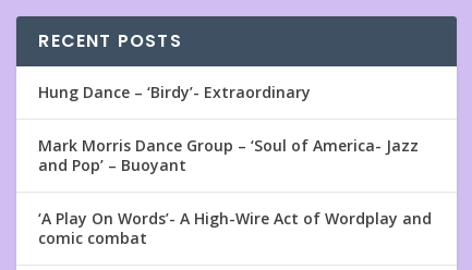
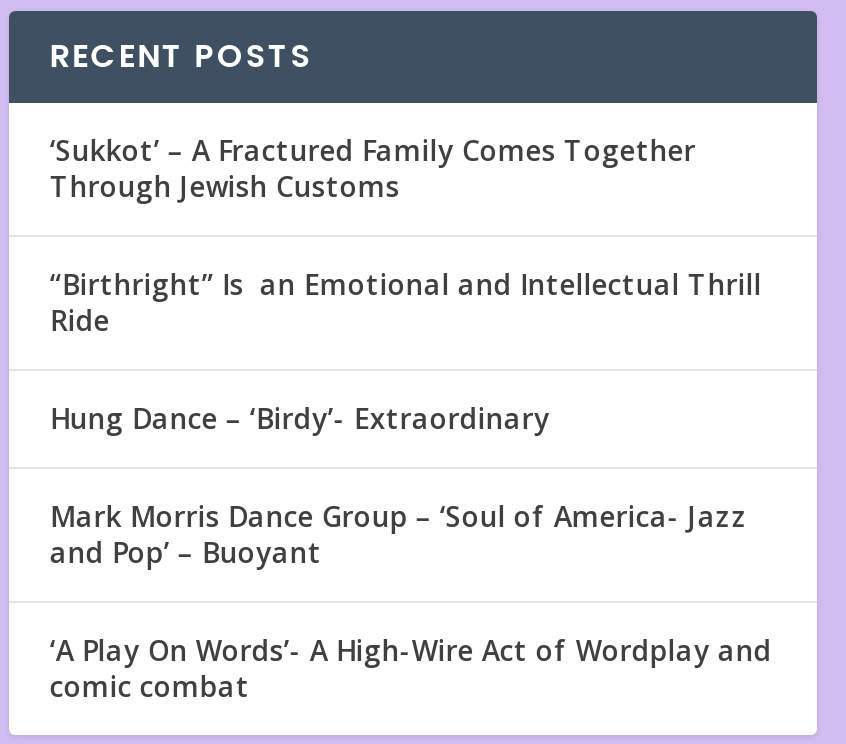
+ ‘Sukkot’ – A Fractured Family Comes Together
+ Through Jewish Customs
+ “Birthright” Is an Emotional and Intellectual Thrill
+ Ride
